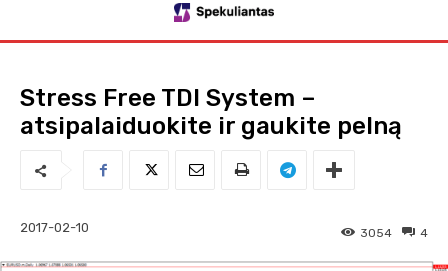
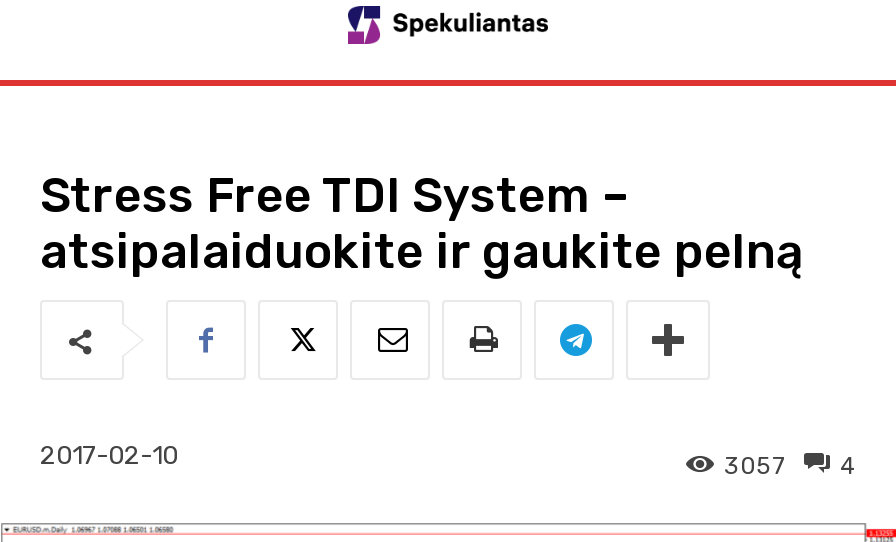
- 3054 4
+ 3057 4
